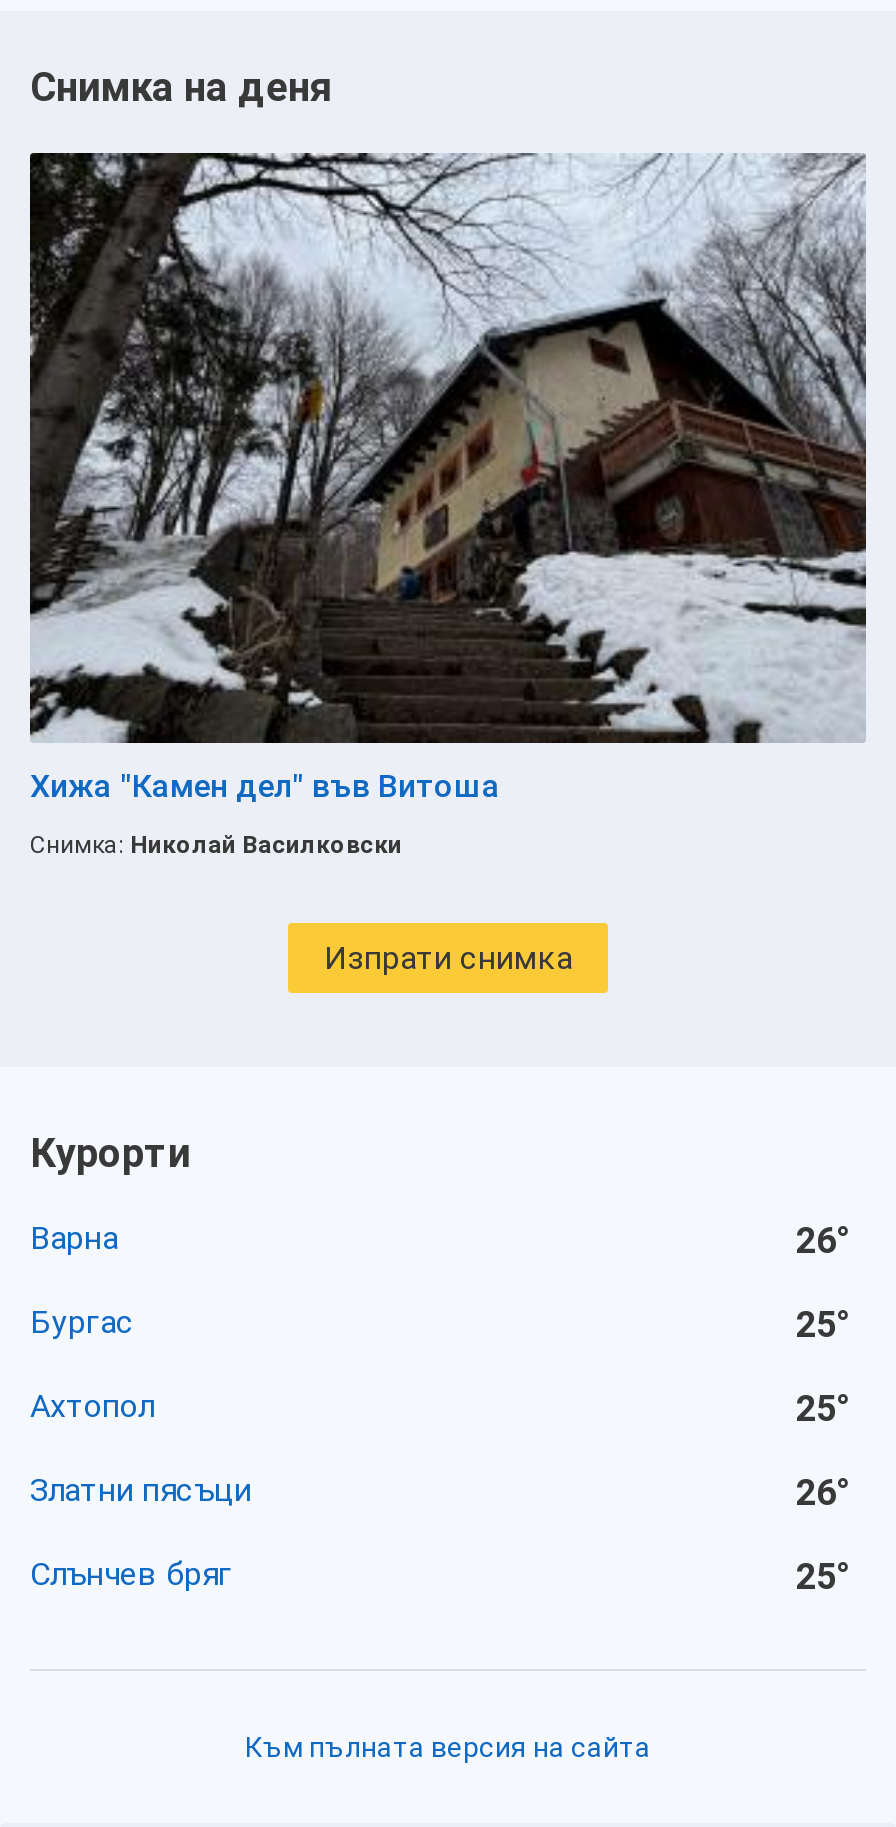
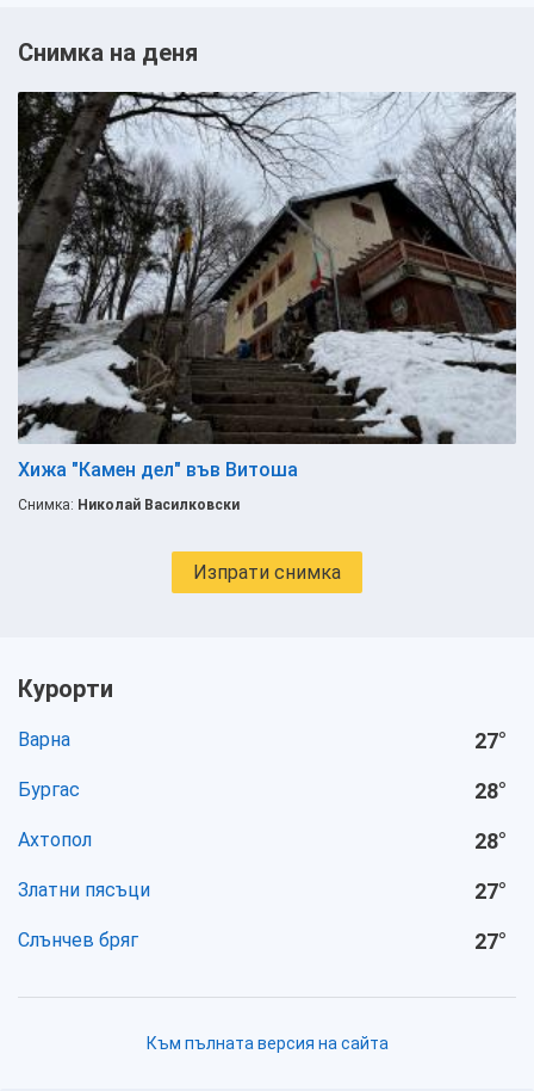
- 26°
+ 27°

- 25°
+ 28°

- 25°
+ 28°

- 26°
+ 27°

- 25°
+ 27°
